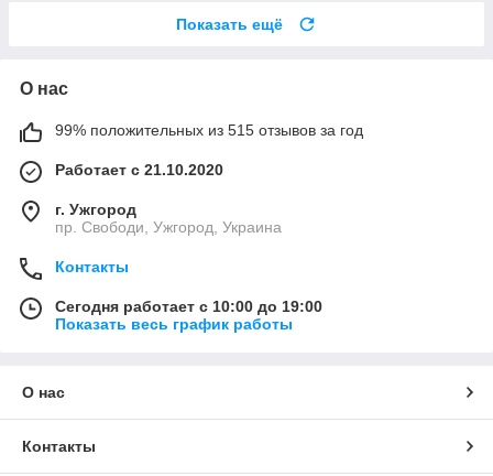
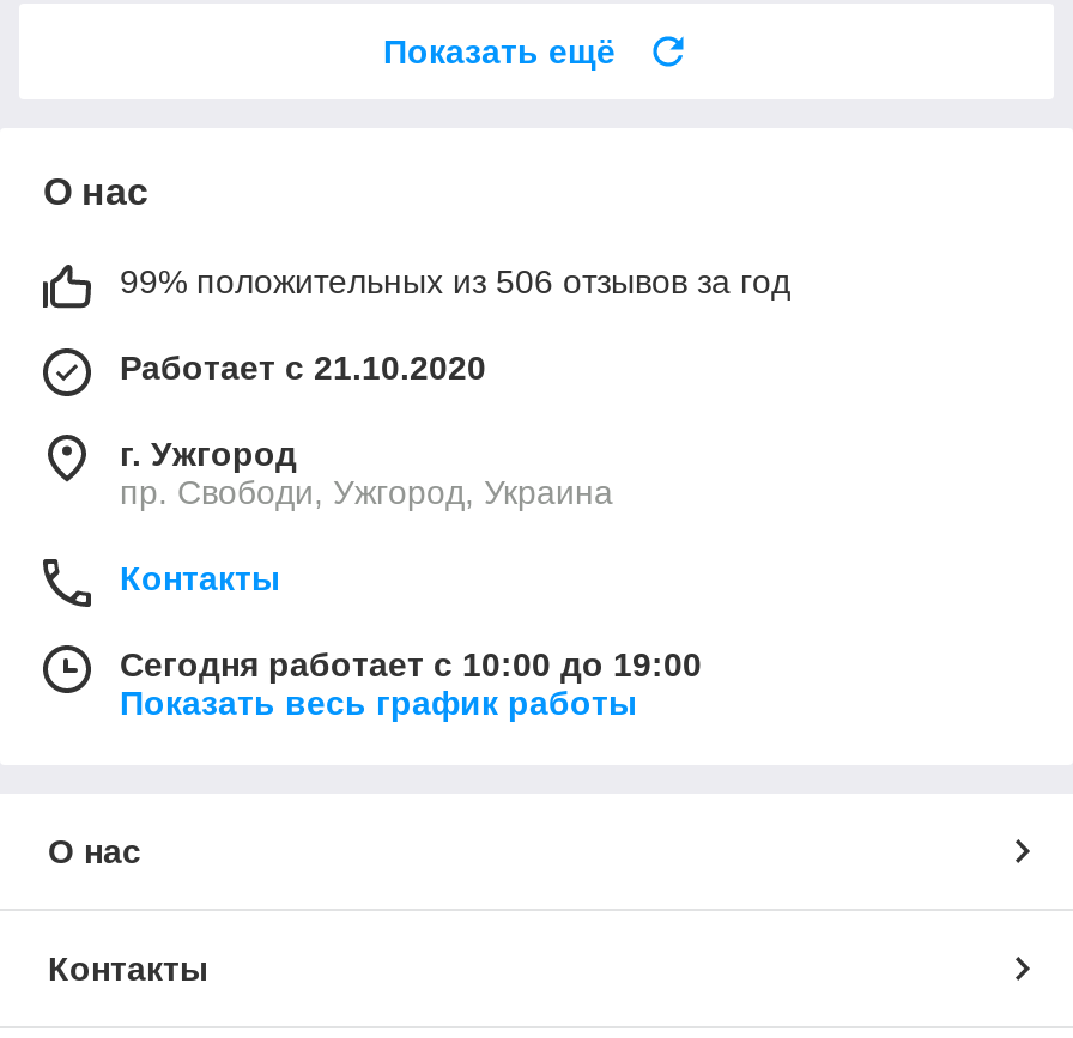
- 99% положительных из 515 отзывов за год
+ 99% положительных из 506 отзывов за год
